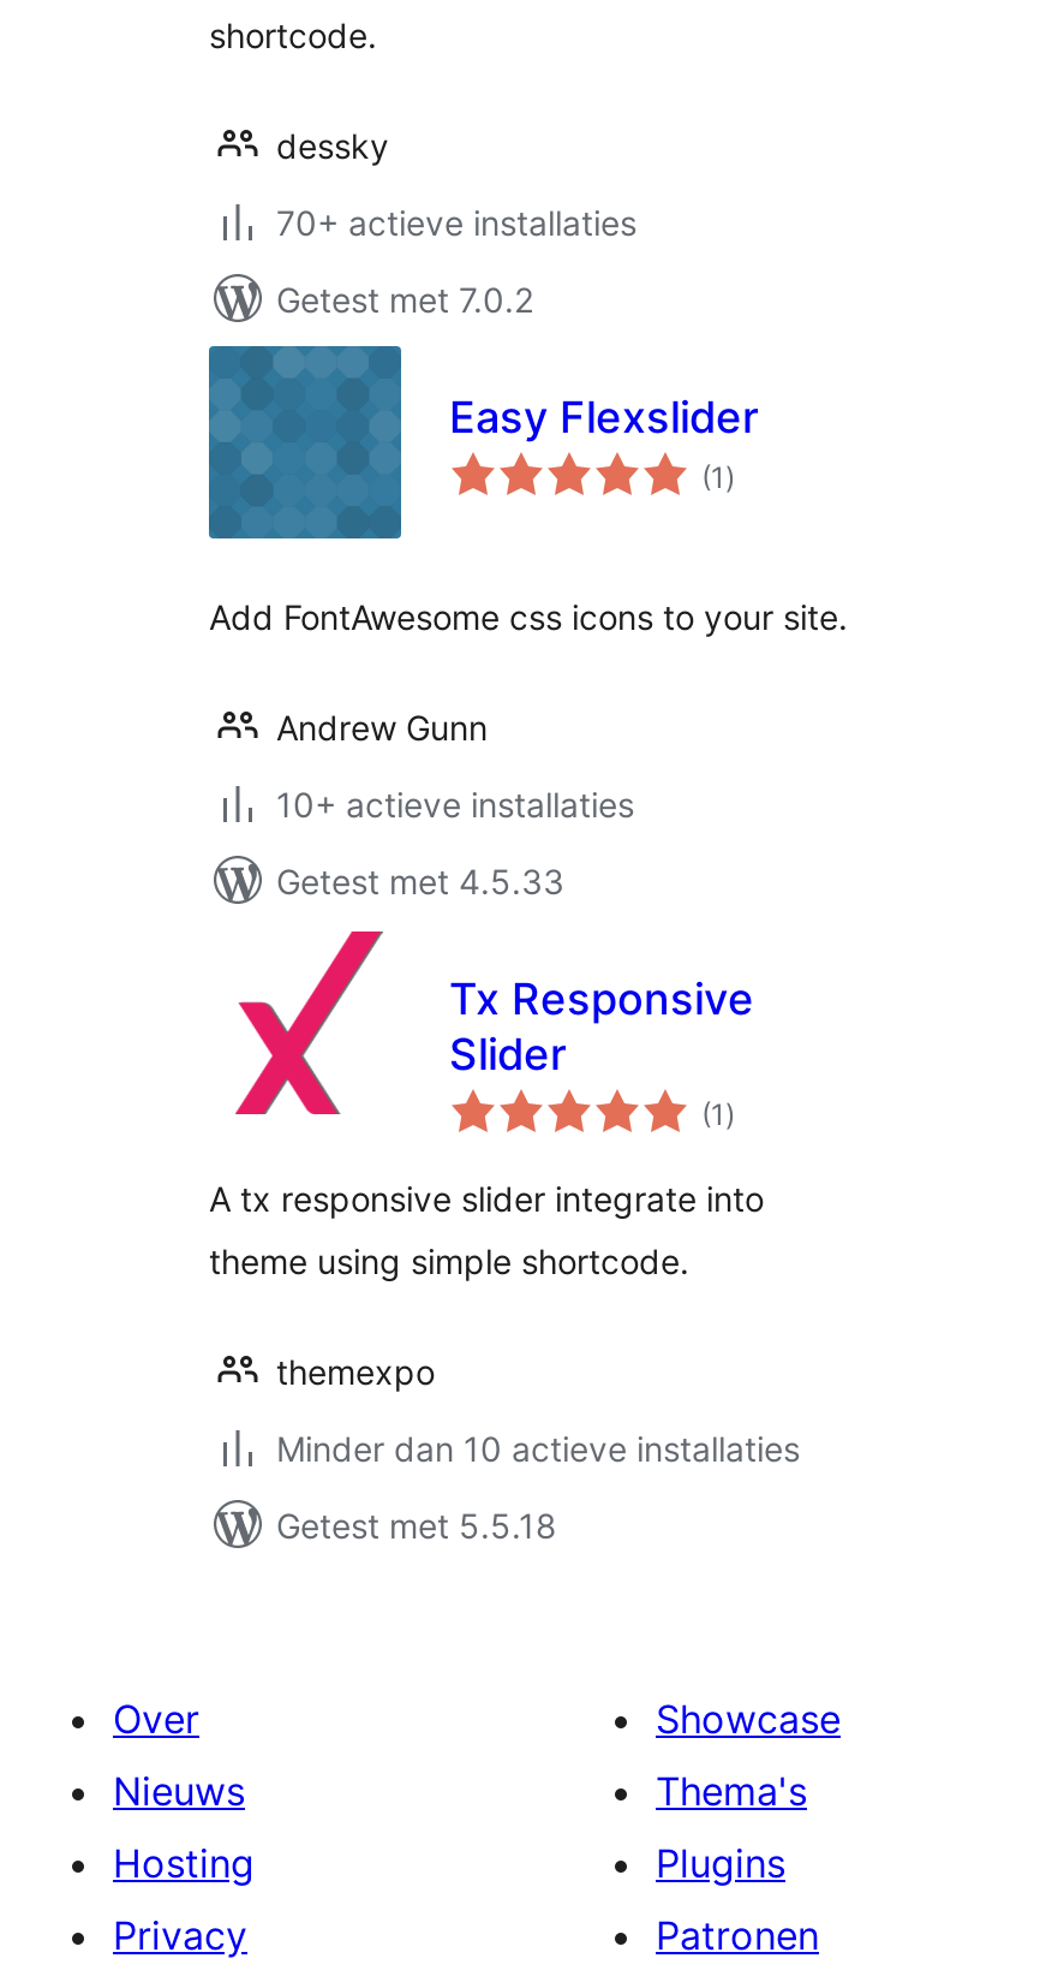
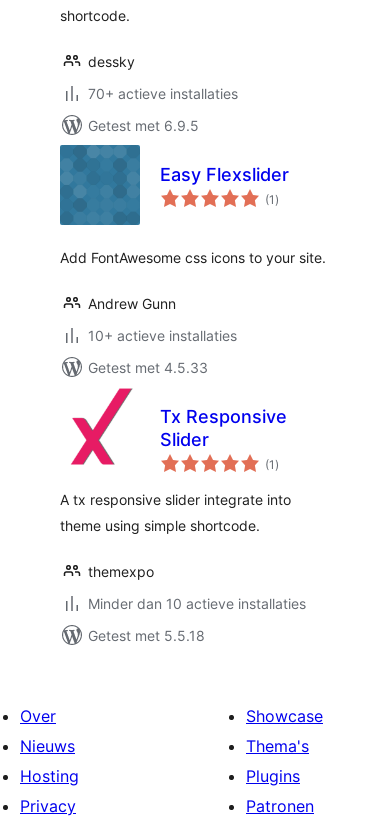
- Getest met 7.0.2
+ Getest met 6.9.5
